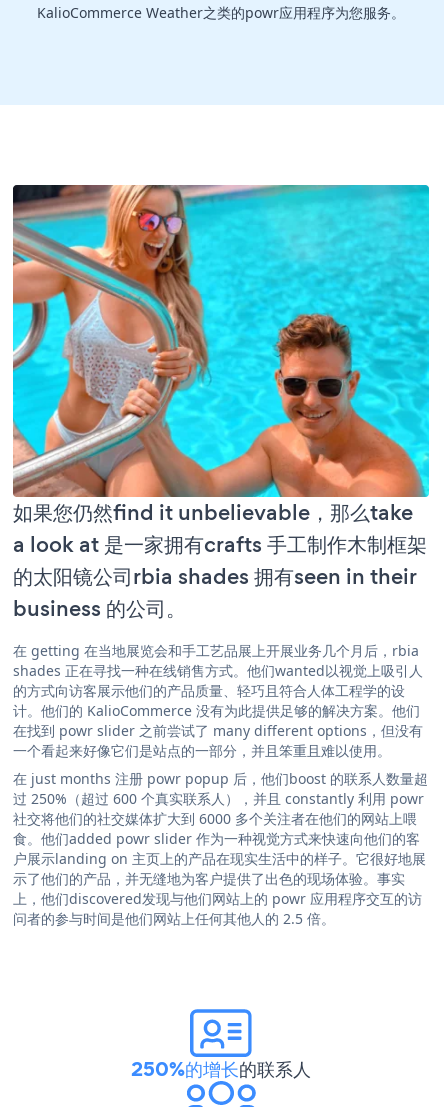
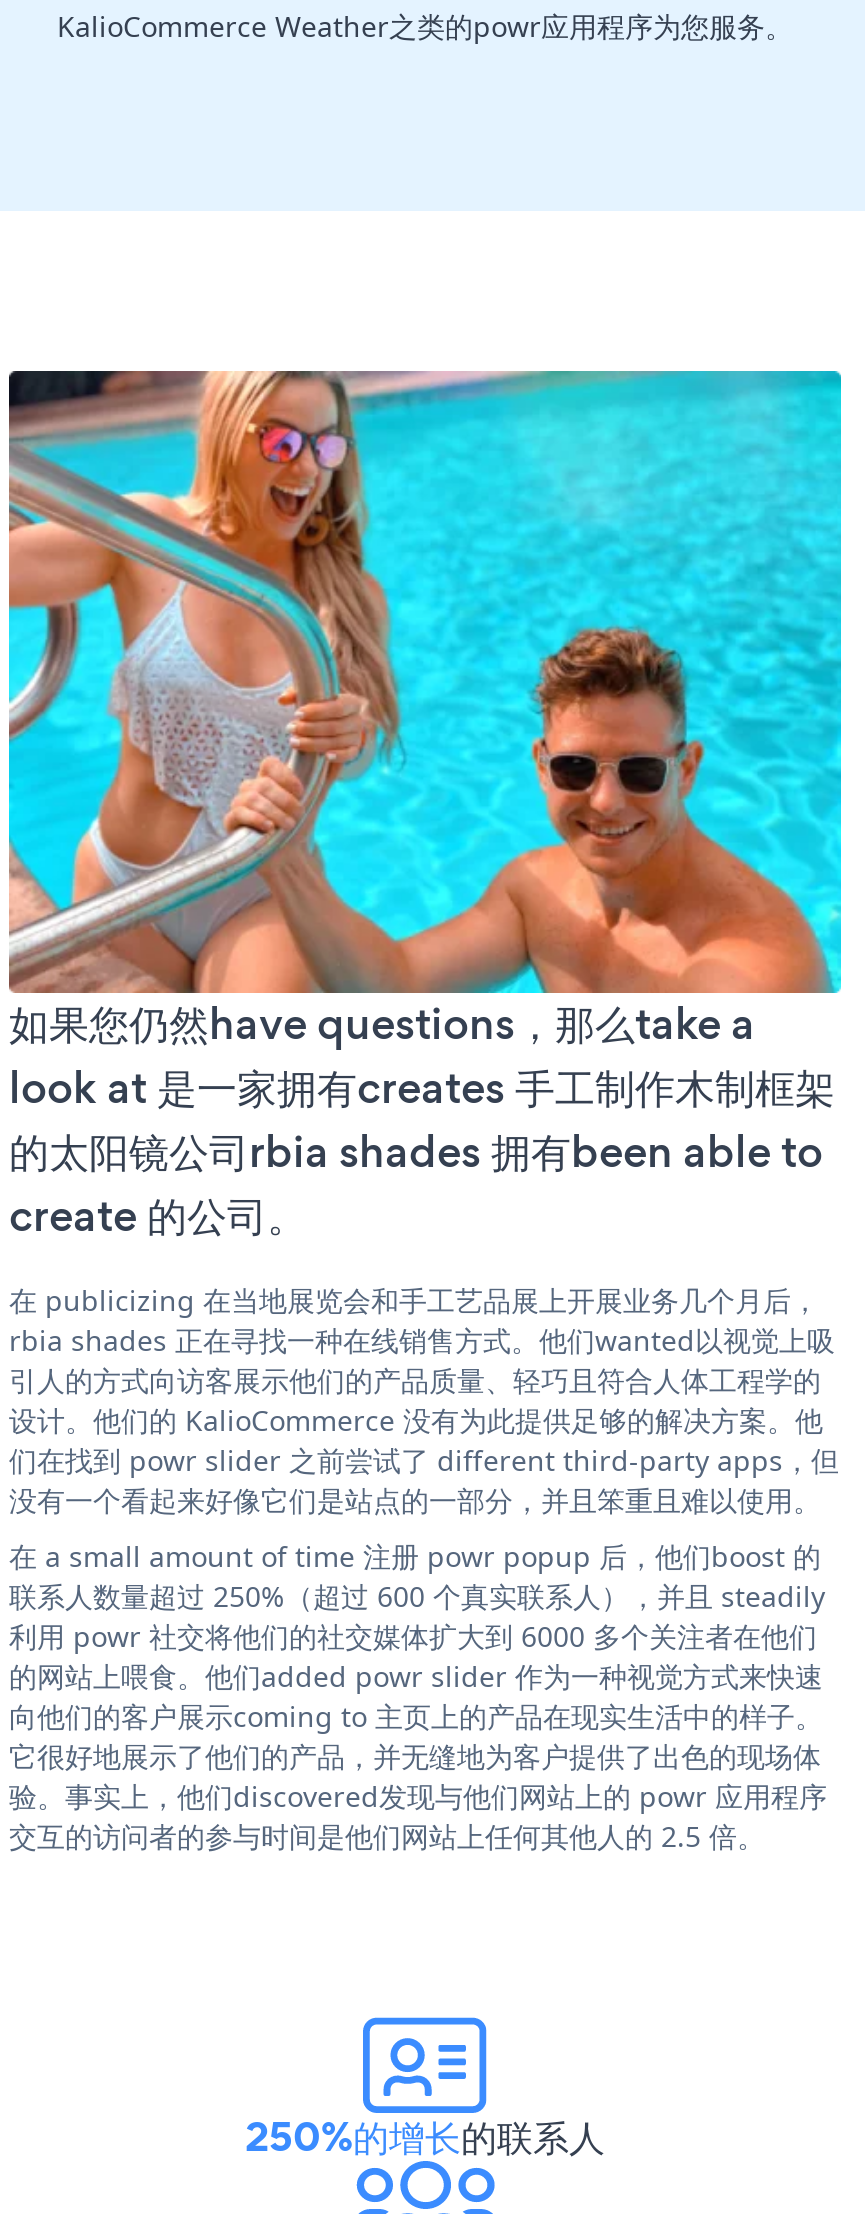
- 如果您仍然find it unbelievable，那么take
- a look at 是一家拥有crafts 手工制作木制框架
- 的太阳镜公司rbia shades 拥有seen in their
- business 的公司。
+ 如果您仍然have questions，那么take a
+ look at 是一家拥有creates 手工制作木制框架
+ 的太阳镜公司rbia shades 拥有been able to
+ create 的公司。

- 在 getting 在当地展览会和手工艺品展上开展业务几个月后，rbia
- shades 正在寻找一种在线销售方式。他们wanted以视觉上吸引人
- 的方式向访客展示他们的产品质量、轻巧且符合人体工程学的设
- 计。他们的 KalioCommerce 没有为此提供足够的解决方案。他们
- 在找到 powr slider 之前尝试了 many different options，但没有
- 一个看起来好像它们是站点的一部分，并且笨重且难以使用。
+ 在 publicizing 在当地展览会和手工艺品展上开展业务几个月后，
+ rbia shades 正在寻找一种在线销售方式。他们wanted以视觉上吸
+ 引人的方式向访客展示他们的产品质量、轻巧且符合人体工程学的
+ 设计。他们的 KalioCommerce 没有为此提供足够的解决方案。他
+ 们在找到 powr slider 之前尝试了 different third-party apps，但
+ 没有一个看起来好像它们是站点的一部分，并且笨重且难以使用。

- 在 just months 注册 powr popup 后，他们boost 的联系人数量超
- 过 250%（超过 600 个真实联系人），并且 constantly 利用 powr
- 社交将他们的社交媒体扩大到 6000 多个关注者在他们的网站上喂
- 食。他们added powr slider 作为一种视觉方式来快速向他们的客
- 户展示landing on 主页上的产品在现实生活中的样子。它很好地展
- 示了他们的产品，并无缝地为客户提供了出色的现场体验。事实
- 上，他们discovered发现与他们网站上的 powr 应用程序交互的访
- 问者的参与时间是他们网站上任何其他人的 2.5 倍。
+ 在 a small amount of time 注册 powr popup 后，他们boost 的
+ 联系人数量超过 250%（超过 600 个真实联系人），并且 steadily
+ 利用 powr 社交将他们的社交媒体扩大到 6000 多个关注者在他们
+ 的网站上喂食。他们added powr slider 作为一种视觉方式来快速
+ 向他们的客户展示coming to 主页上的产品在现实生活中的样子。
+ 它很好地展示了他们的产品，并无缝地为客户提供了出色的现场体
+ 验。事实上，他们discovered发现与他们网站上的 powr 应用程序
+ 交互的访问者的参与时间是他们网站上任何其他人的 2.5 倍。
